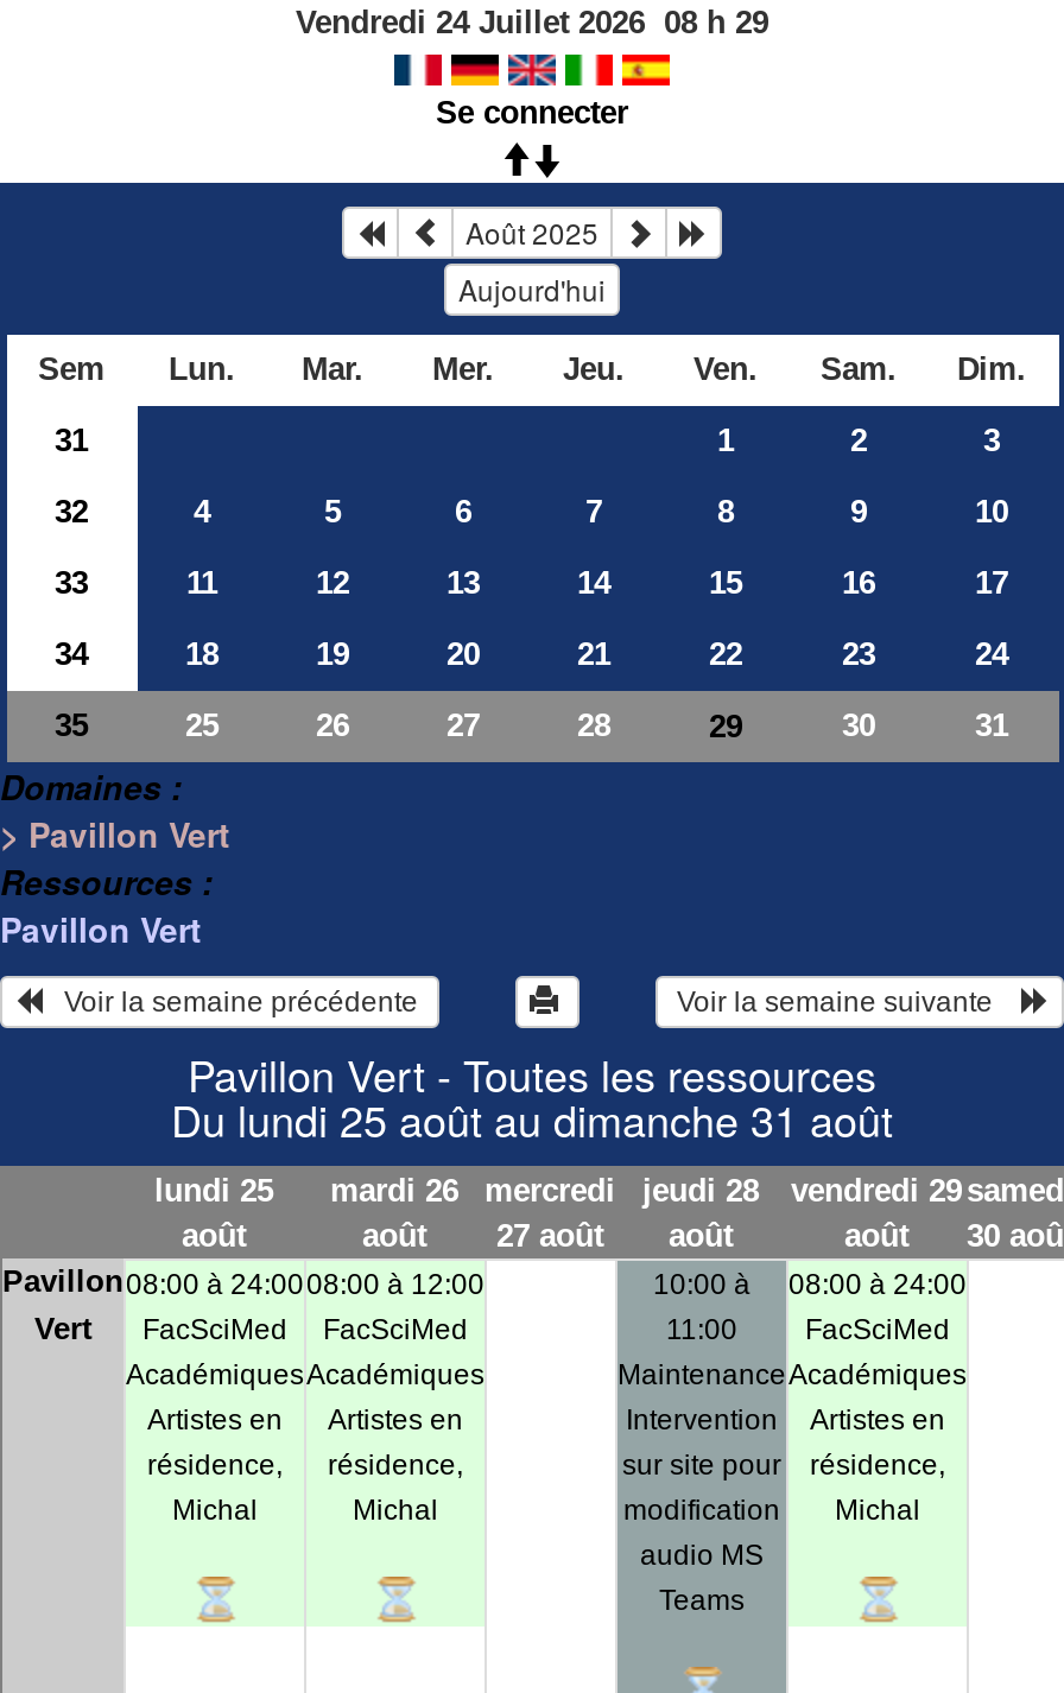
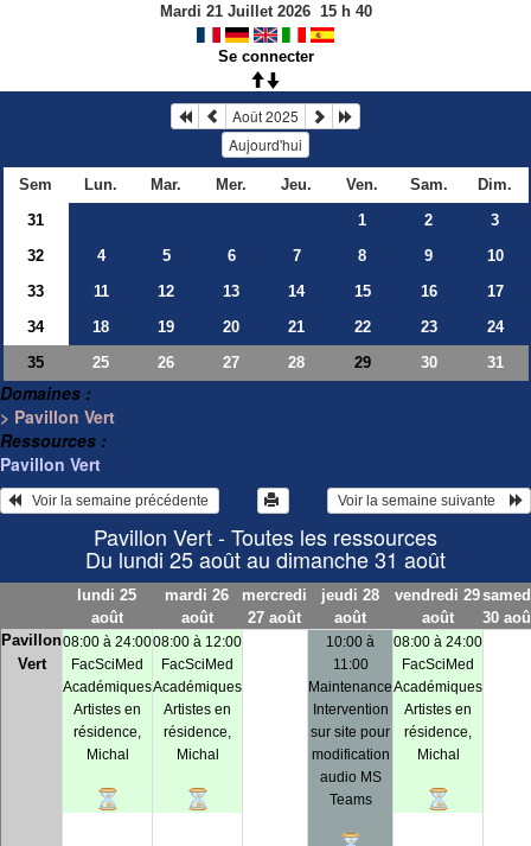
- Vendredi 24 Juillet 2026 08 h 29
+ Mardi 21 Juillet 2026 15 h 40
